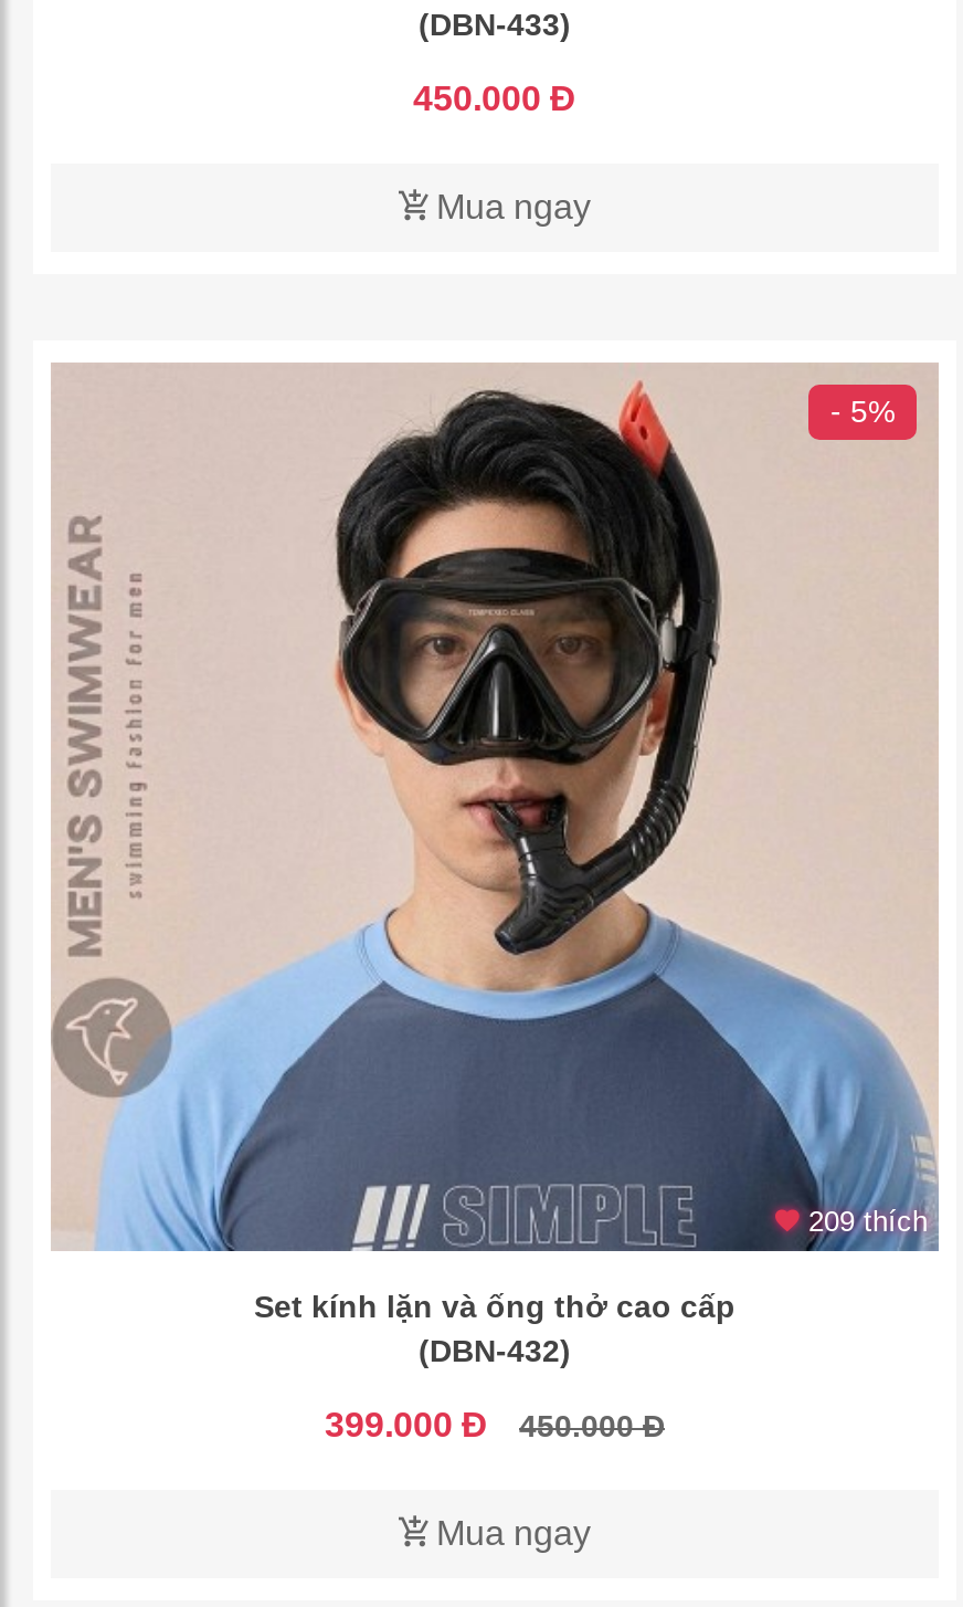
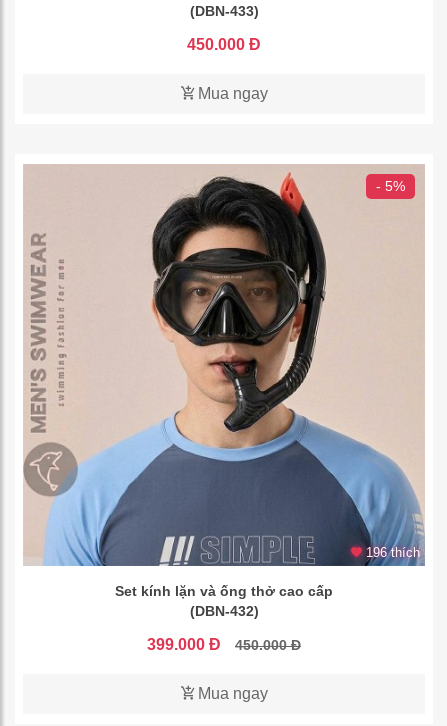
- 209 thích
+ 196 thích
